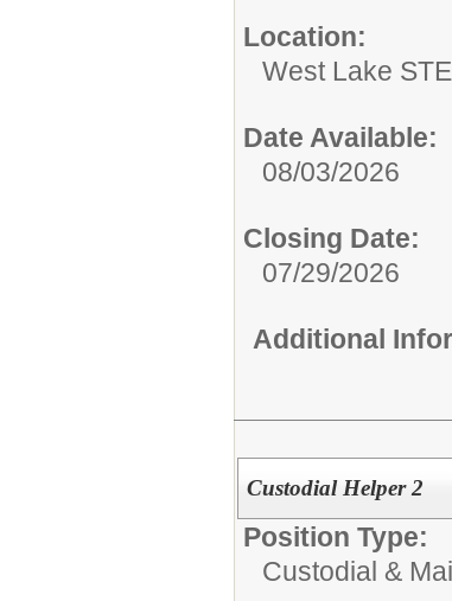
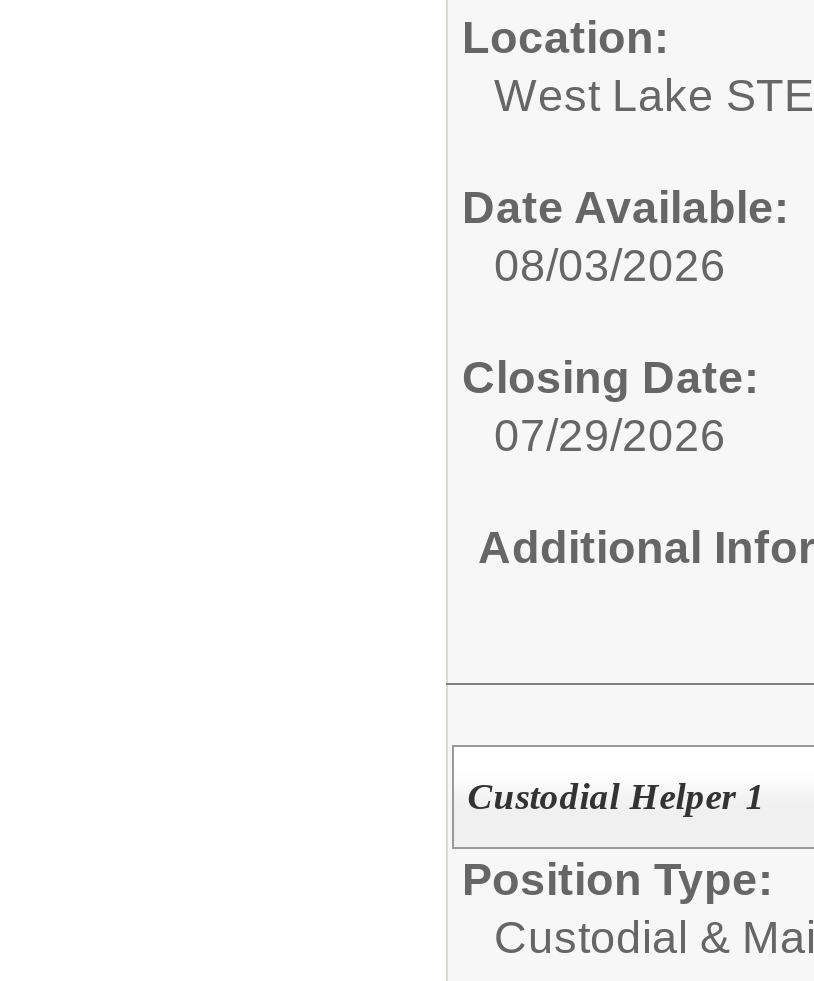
- Custodial Helper 2
+ Custodial Helper 1
